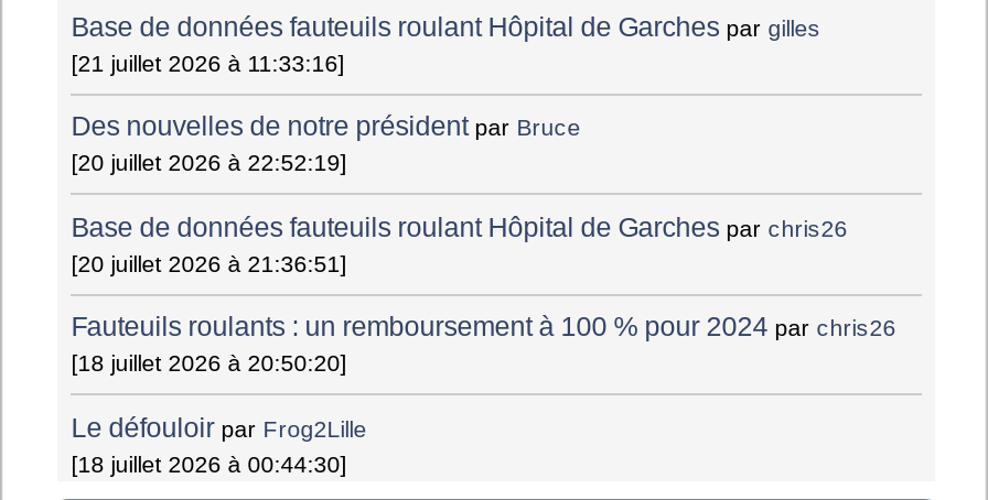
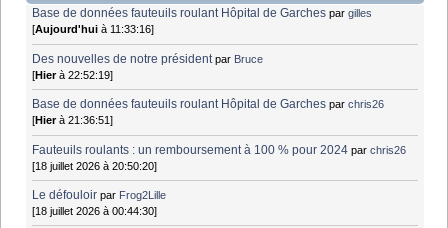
- [21 juillet 2026 à 11:33:16]
+ [Aujourd'hui à 11:33:16]

- [20 juillet 2026 à 22:52:19]
+ [Hier à 22:52:19]

- [20 juillet 2026 à 21:36:51]
+ [Hier à 21:36:51]
